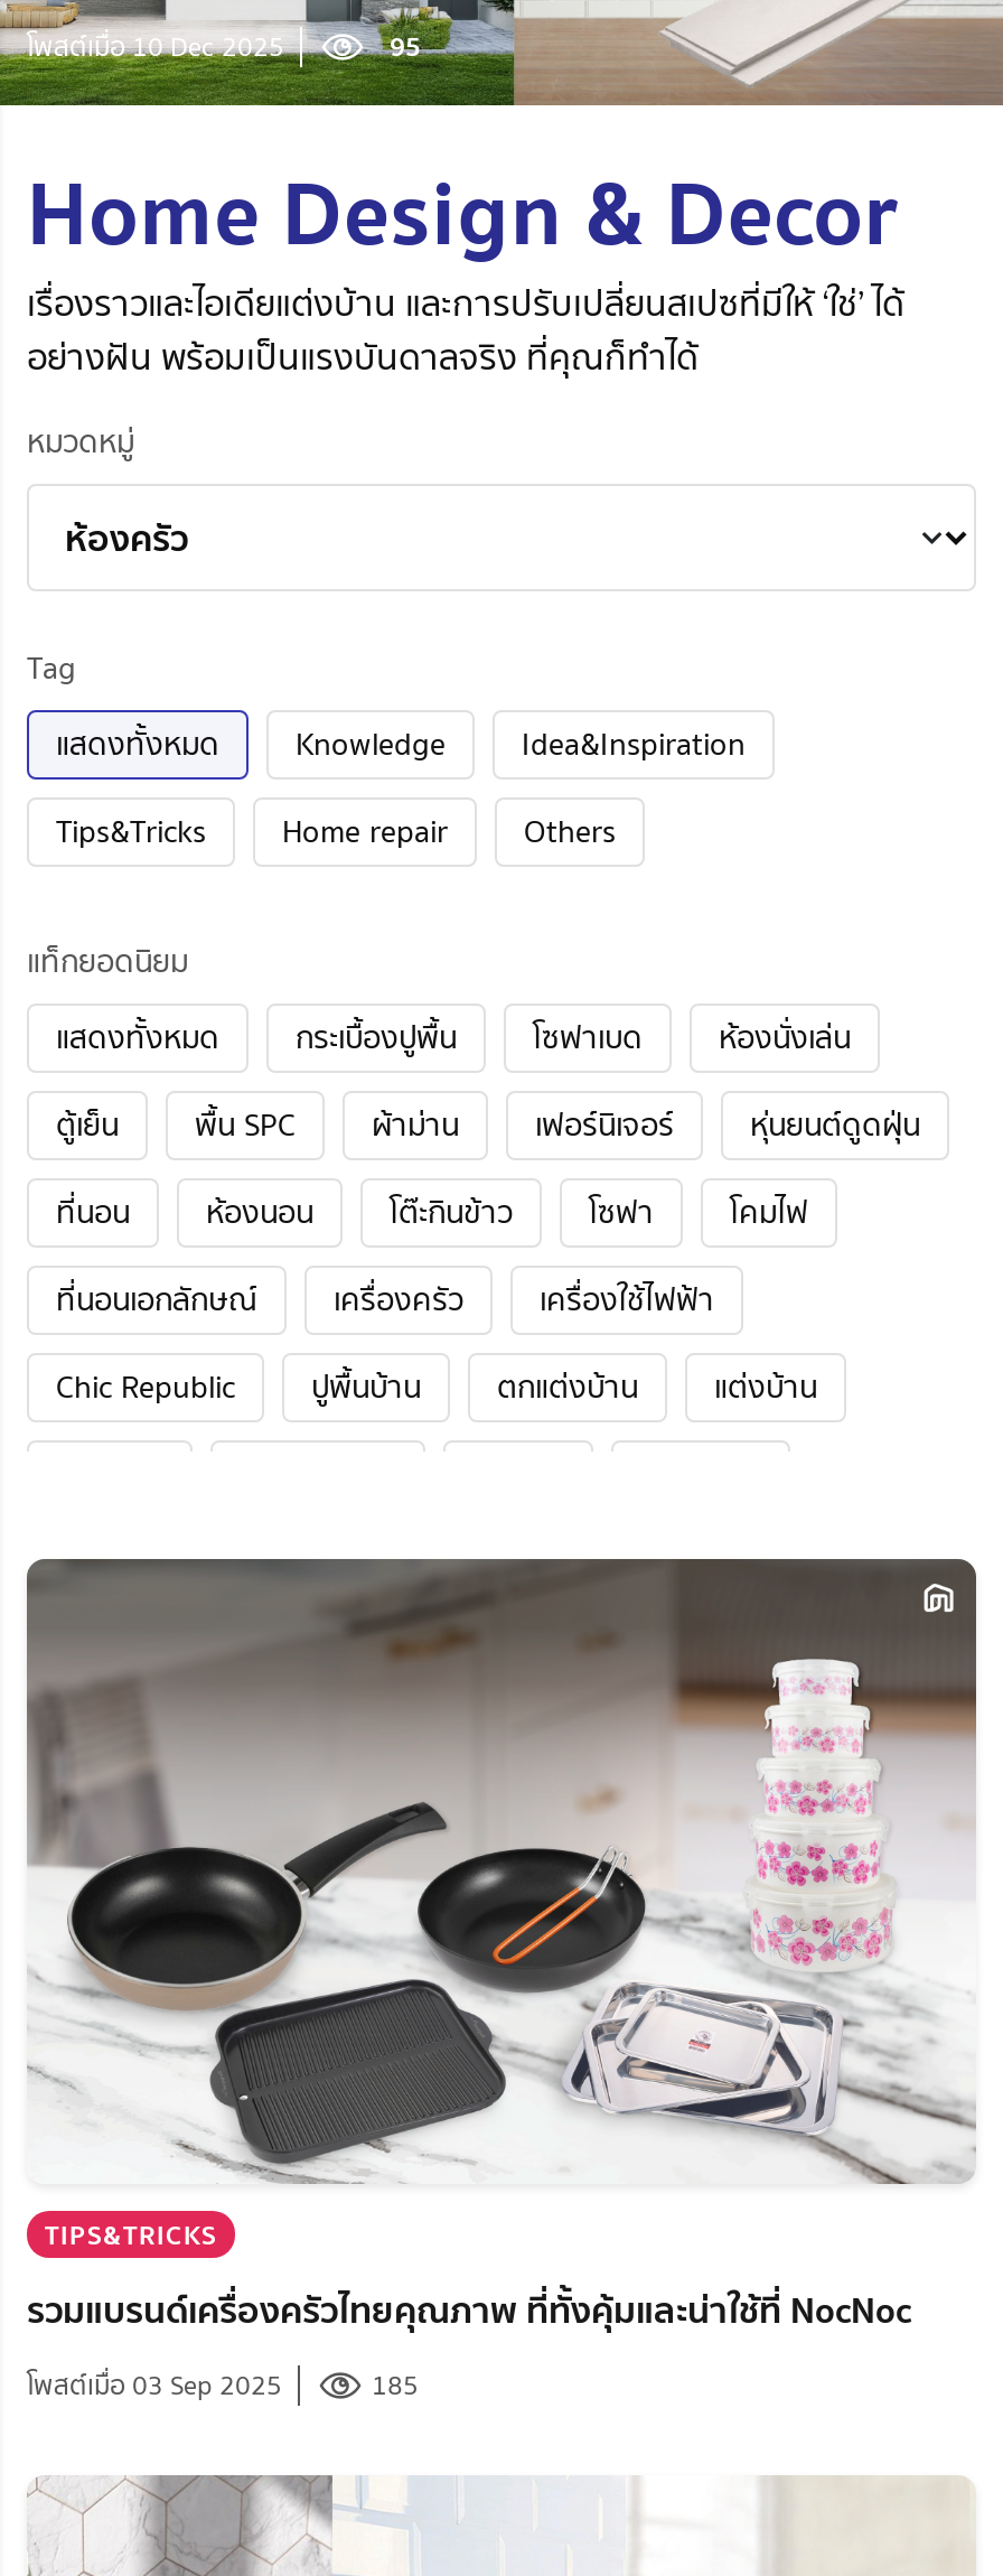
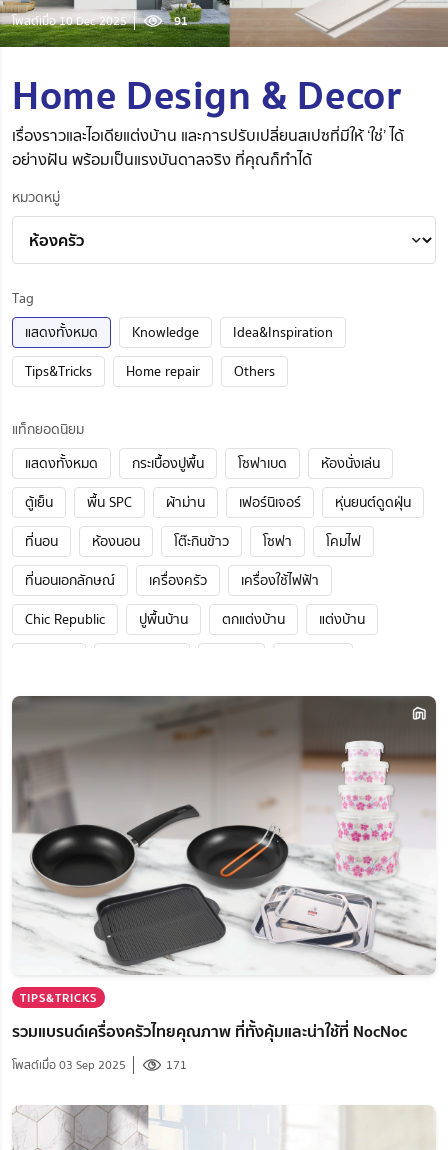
- 95
+ 91

- 185
+ 171
